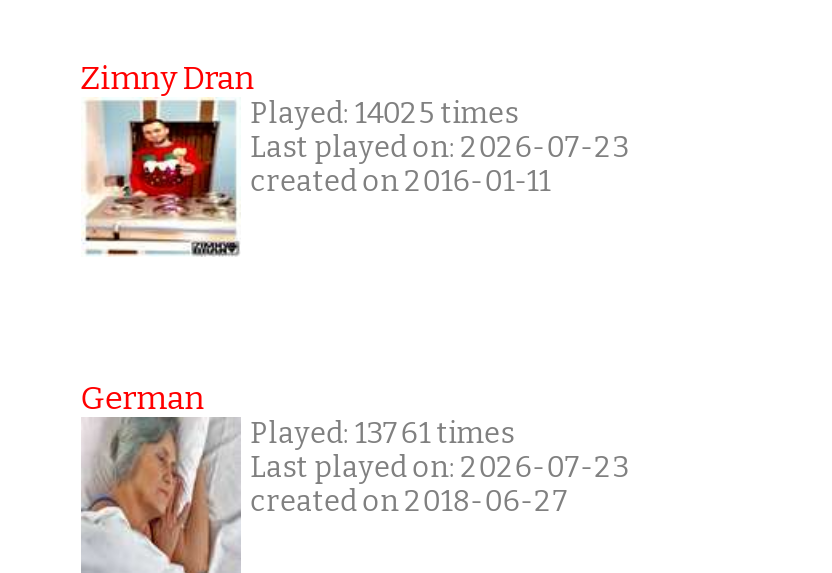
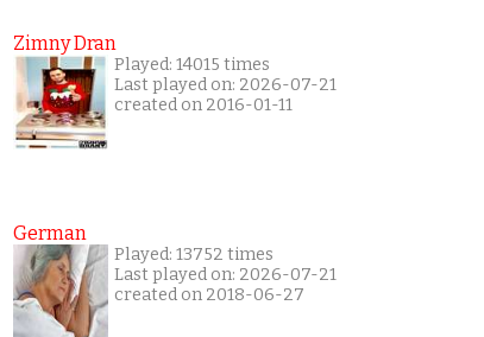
- Played: 14025 times
+ Played: 14015 times

- Last played on: 2026-07-23
+ Last played on: 2026-07-21

- Played: 13761 times
+ Played: 13752 times

- Last played on: 2026-07-23
+ Last played on: 2026-07-21
